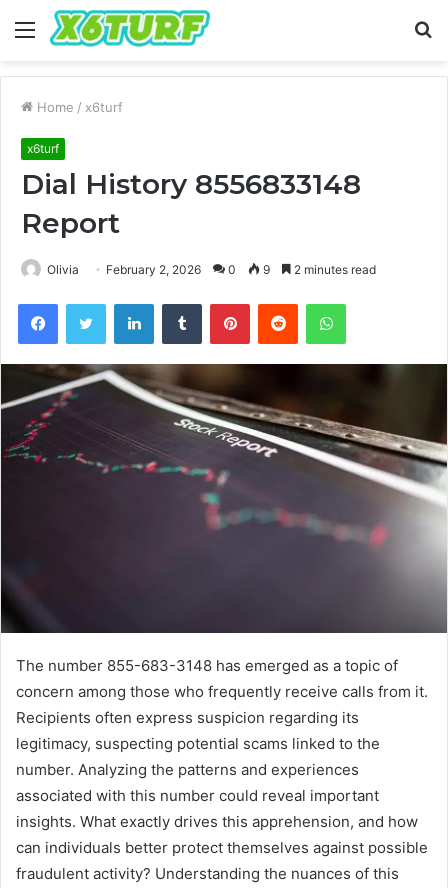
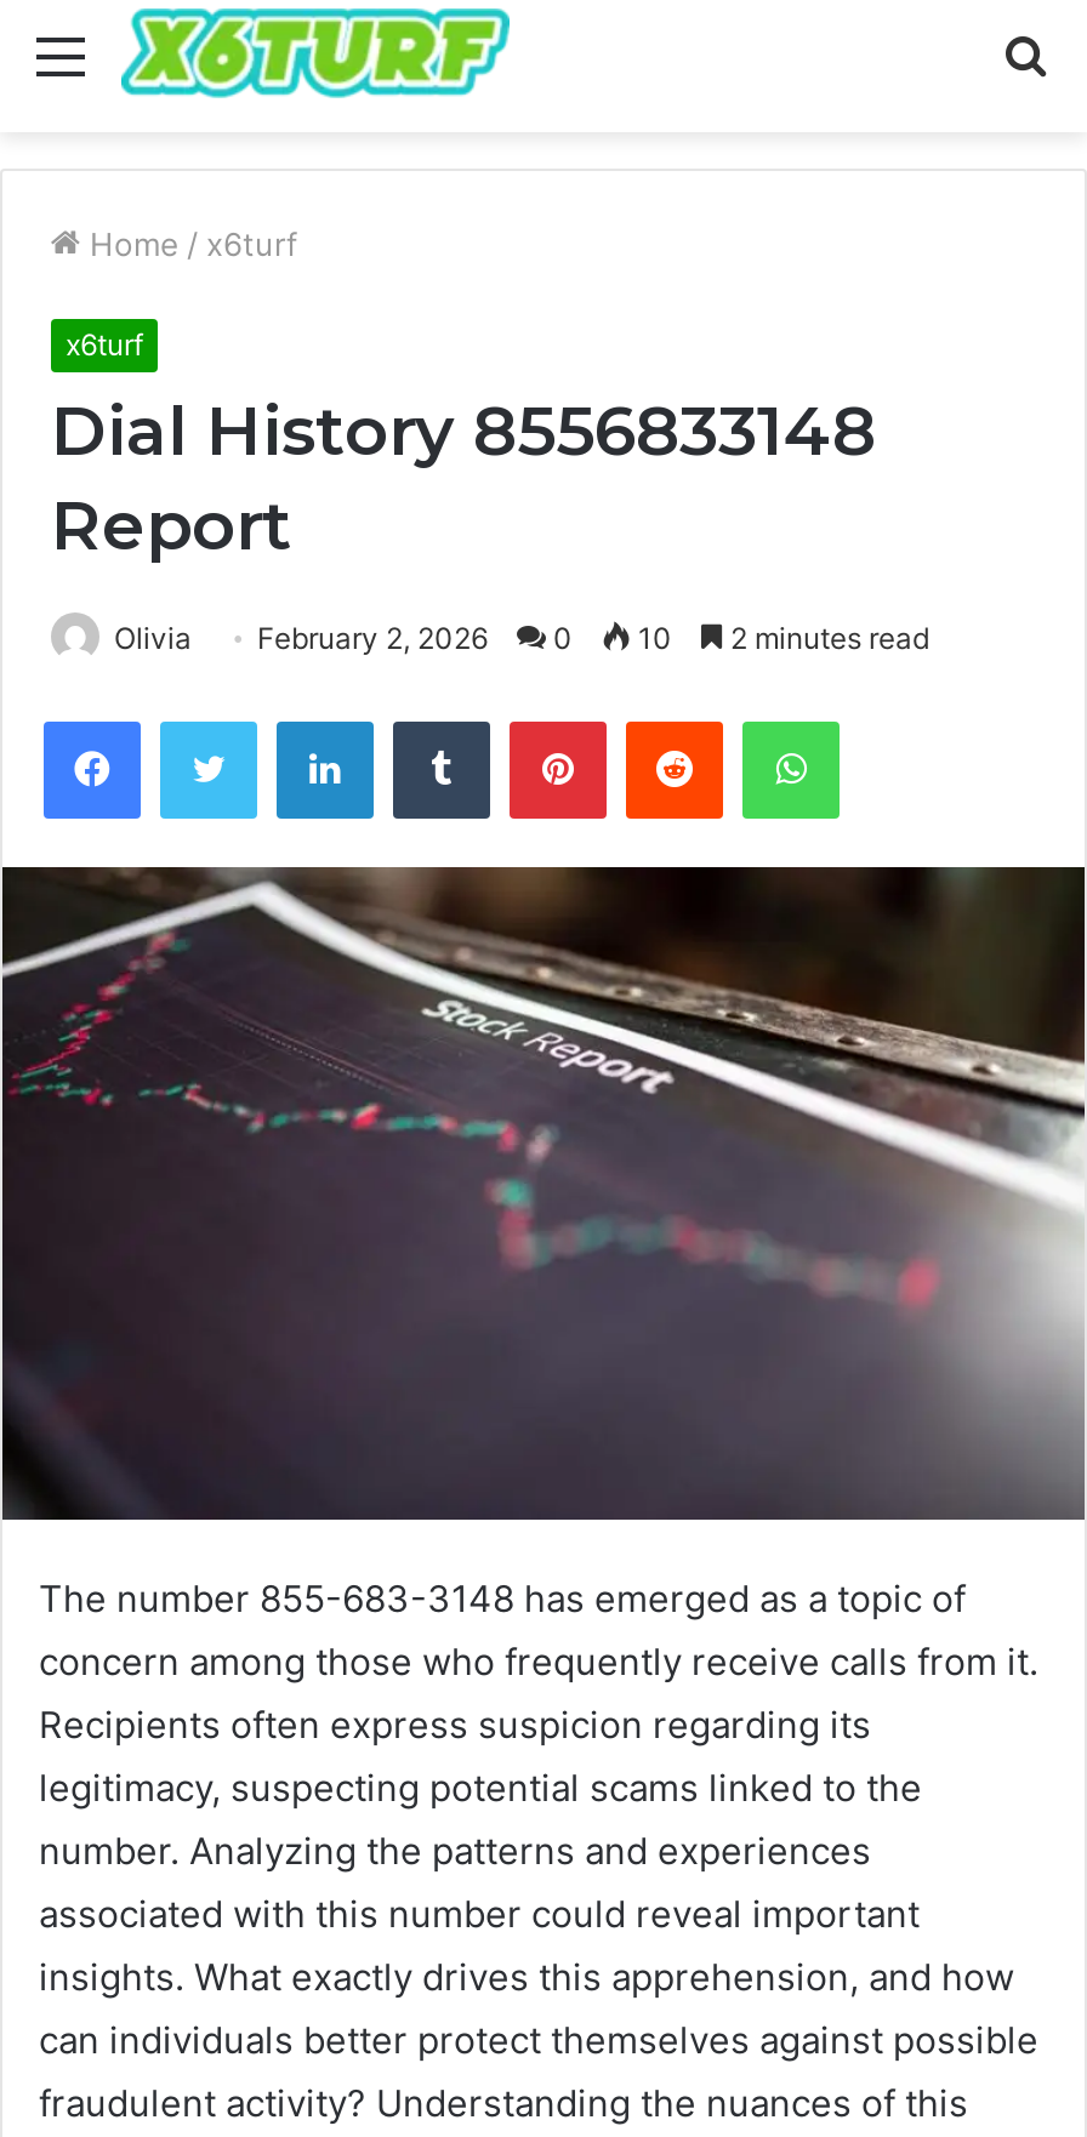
- Olivia February 2, 2026 0 9 2 minutes read
+ Olivia February 2, 2026 0 10 2 minutes read
